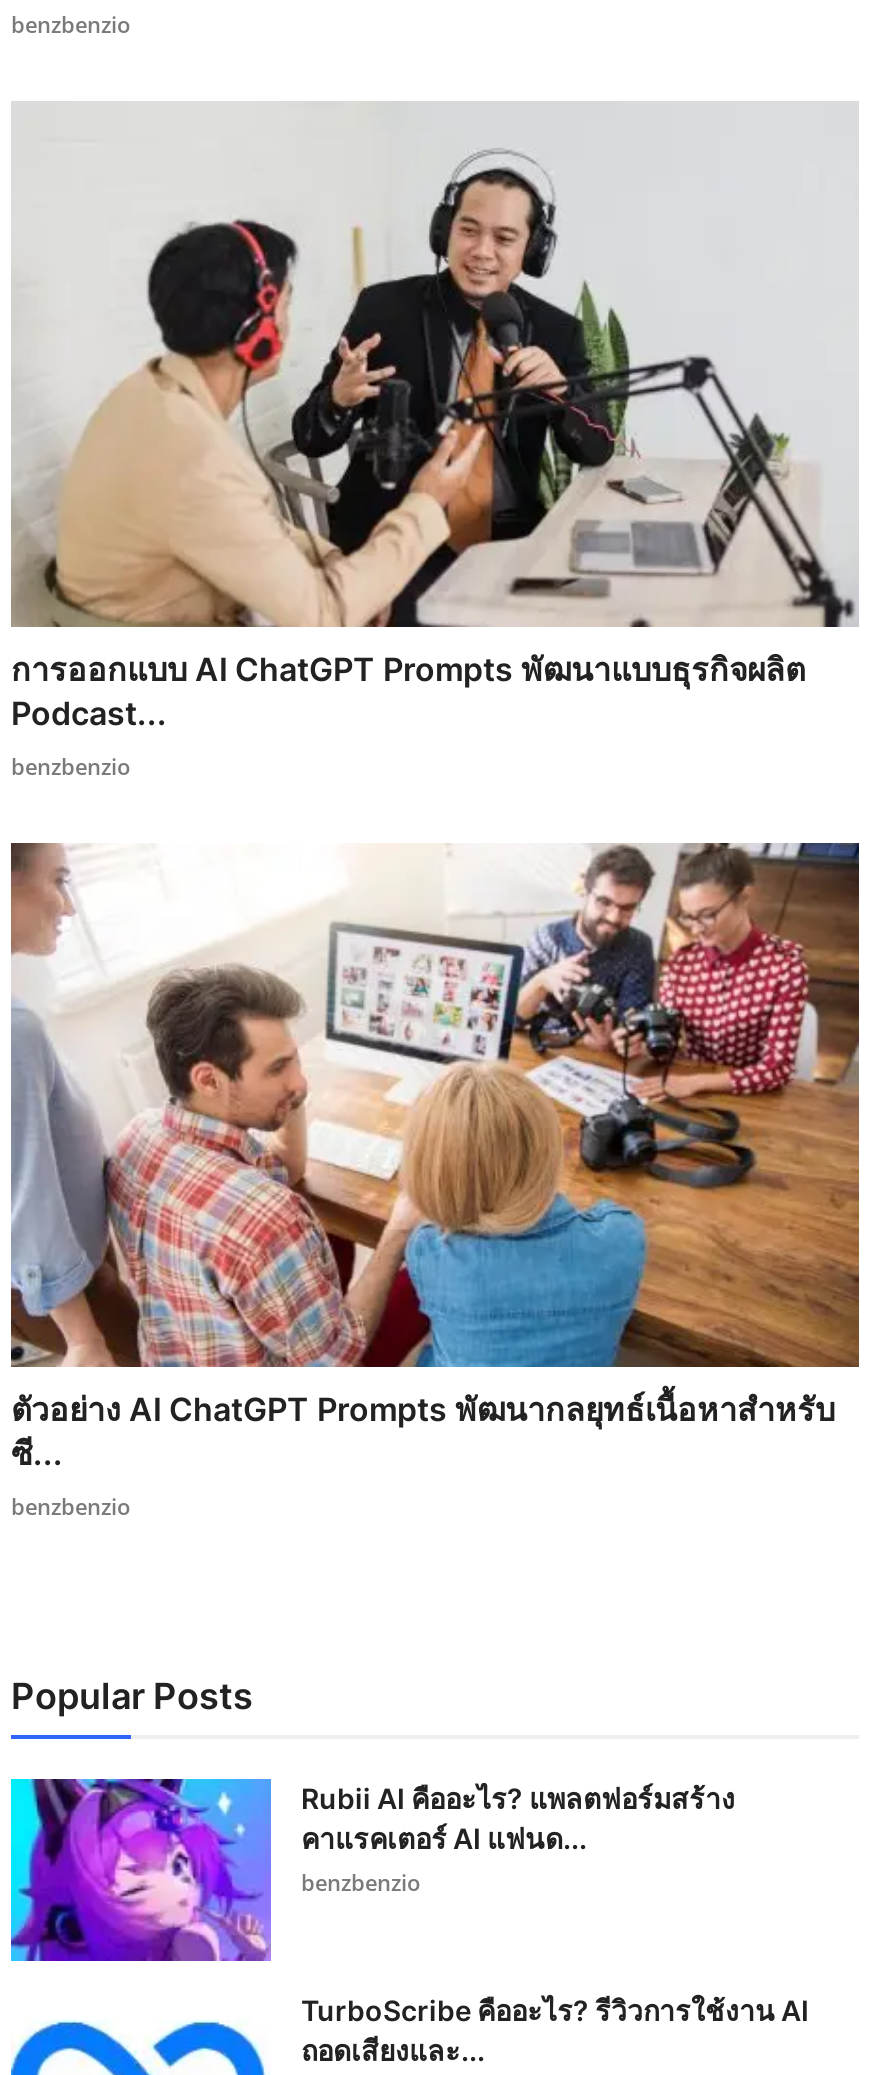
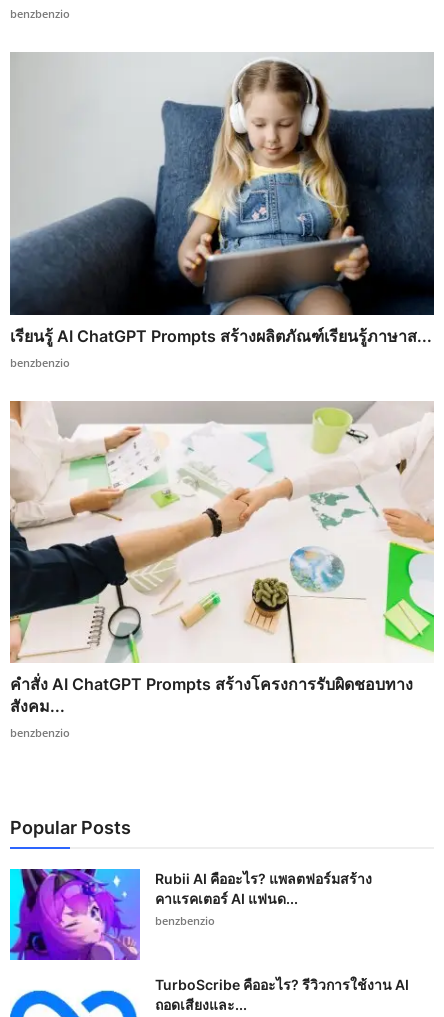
- [image]
- การออกแบบ AI ChatGPT Prompts พัฒนาแบบธุรกิจผลิต
- Podcast...
+ [image]
+ เรียนรู้ AI ChatGPT Prompts สร้างผลิตภัณฑ์เรียนรู้ภาษาส...

- [image]
- ตัวอย่าง AI ChatGPT Prompts พัฒนากลยุทธ์เนื้อหาสำหรับ
- ซี...
+ [image]
+ คำสั่ง AI ChatGPT Prompts สร้างโครงการรับผิดชอบทาง
+ สังคม...
